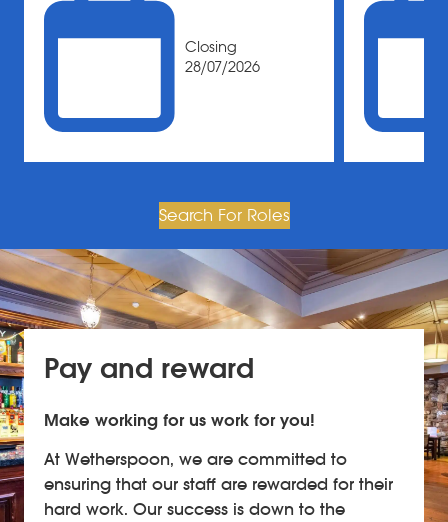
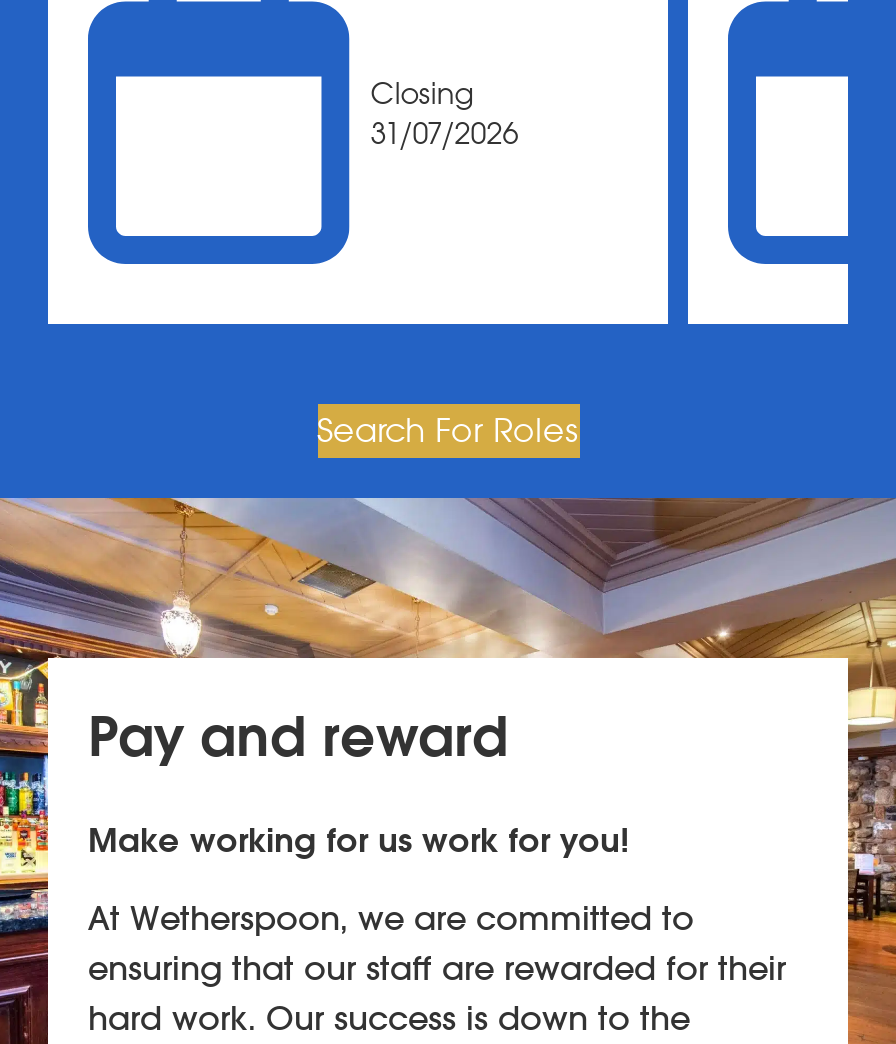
- 28/07/2026
+ 31/07/2026
